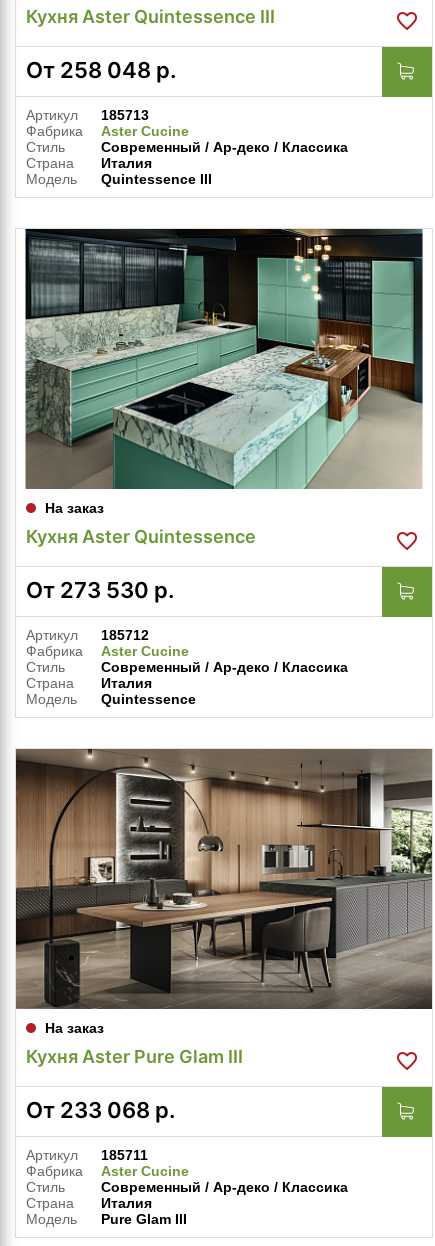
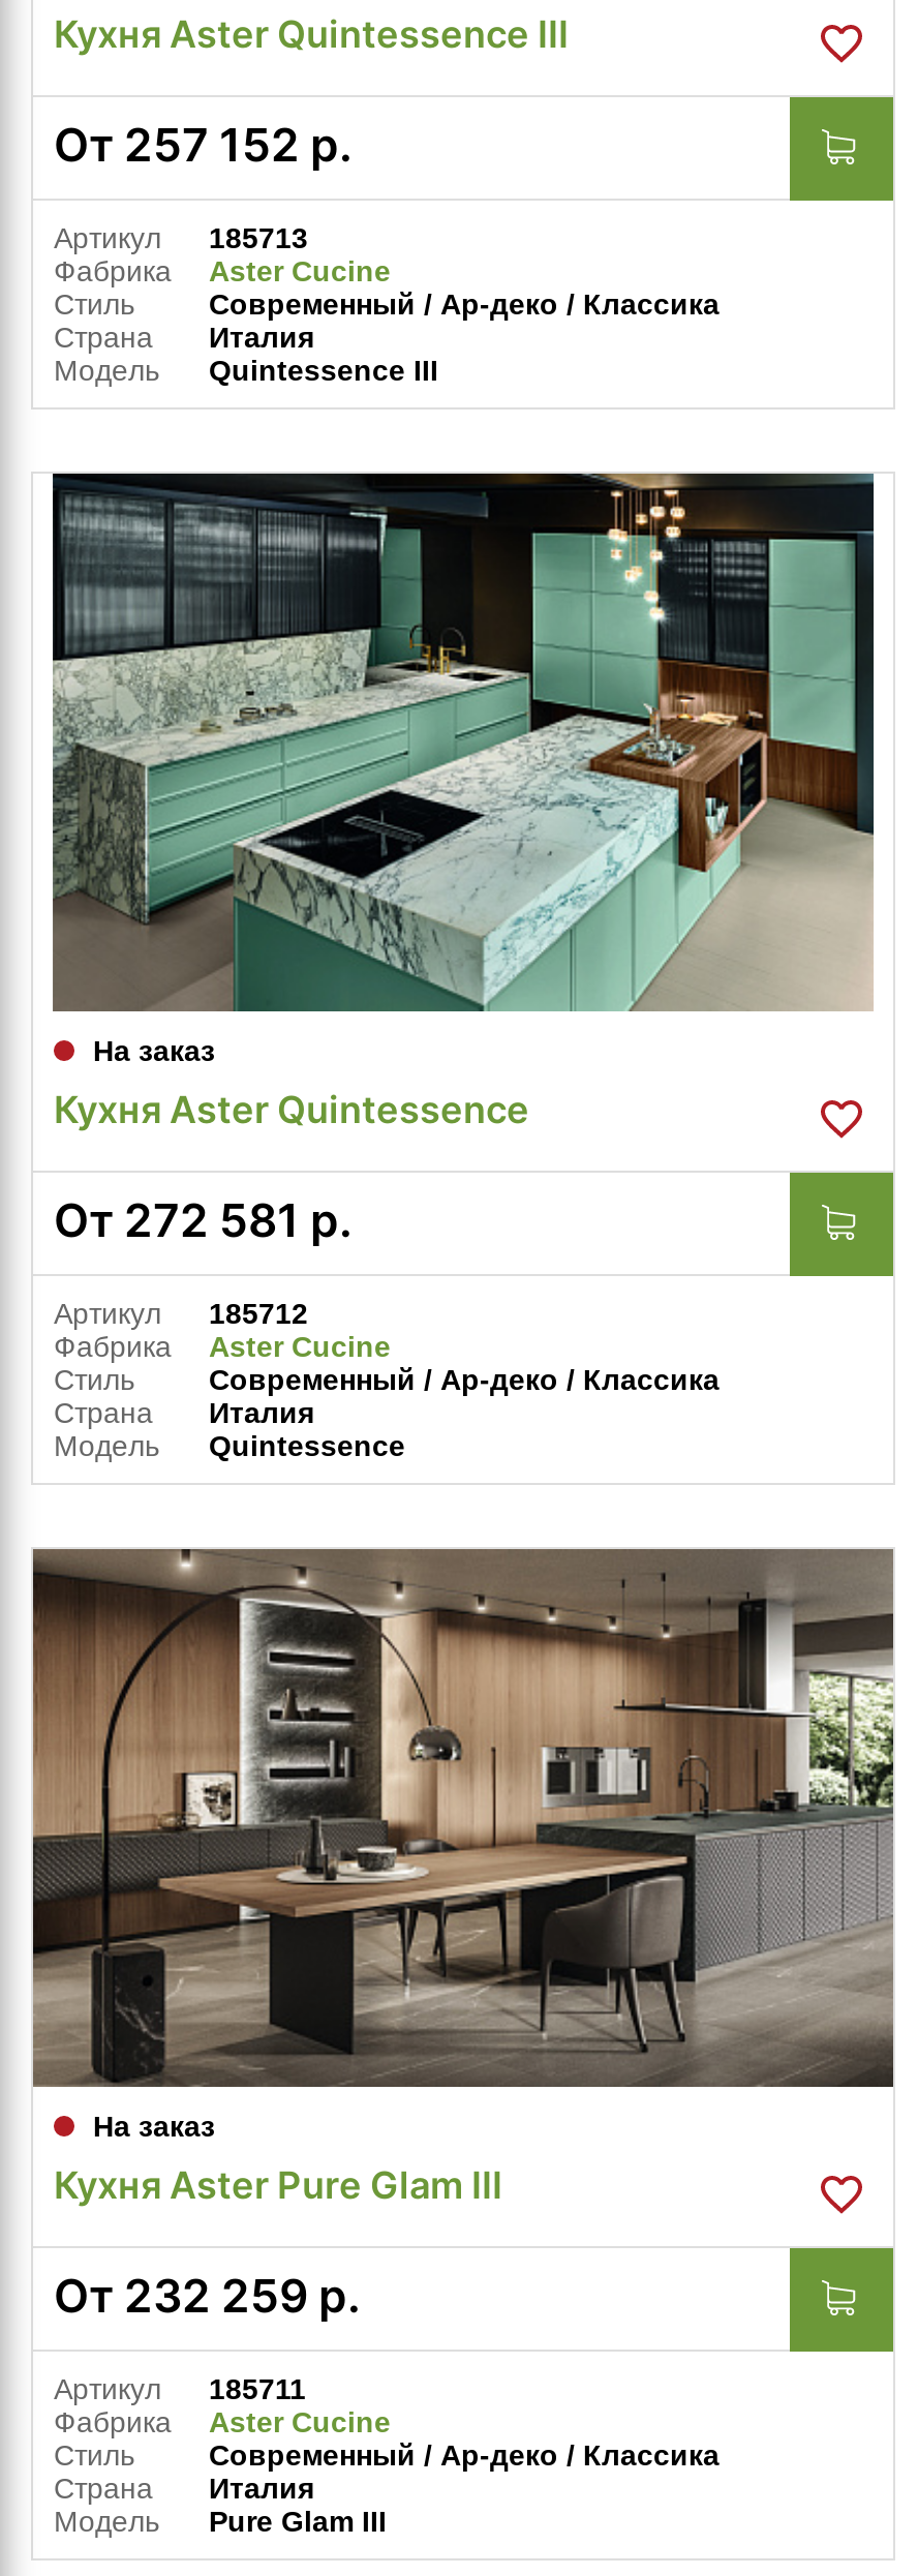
- От 258 048 р.
+ От 257 152 р.

- От 273 530 р.
+ От 272 581 р.

- От 233 068 р.
+ От 232 259 р.
